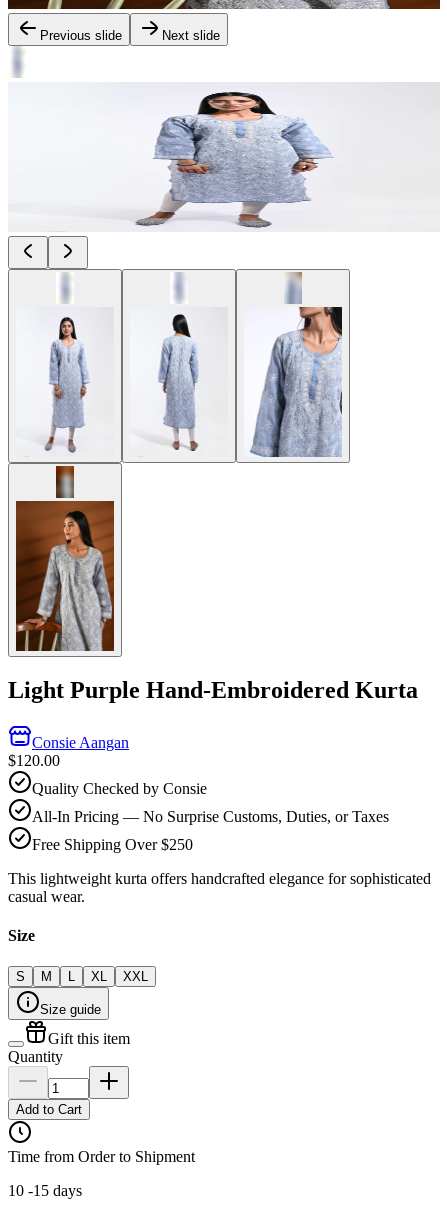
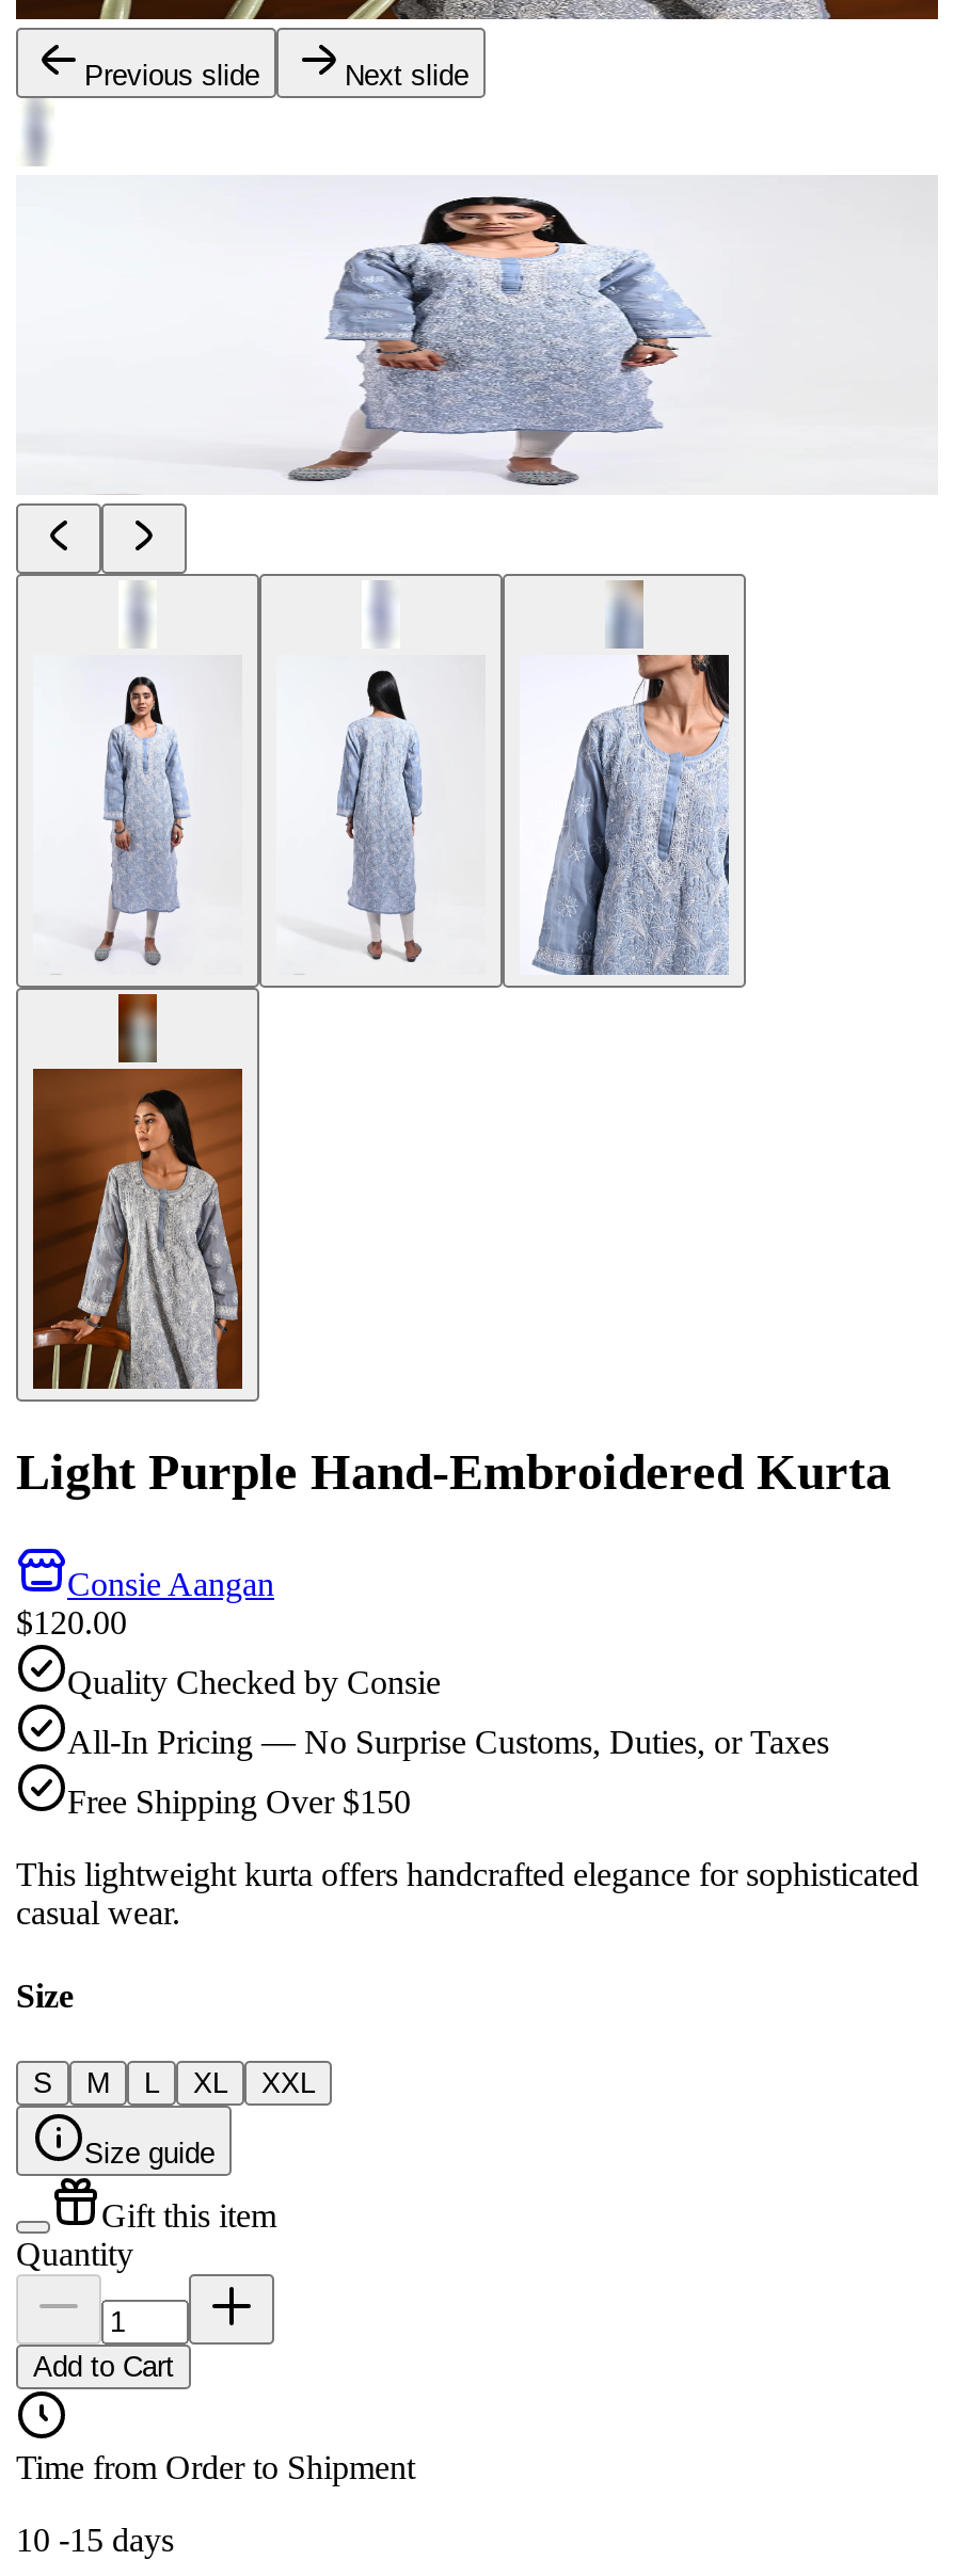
- Free Shipping Over $250
+ Free Shipping Over $150
